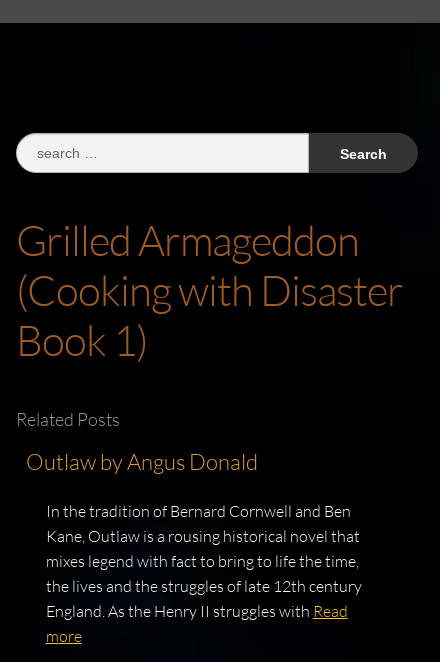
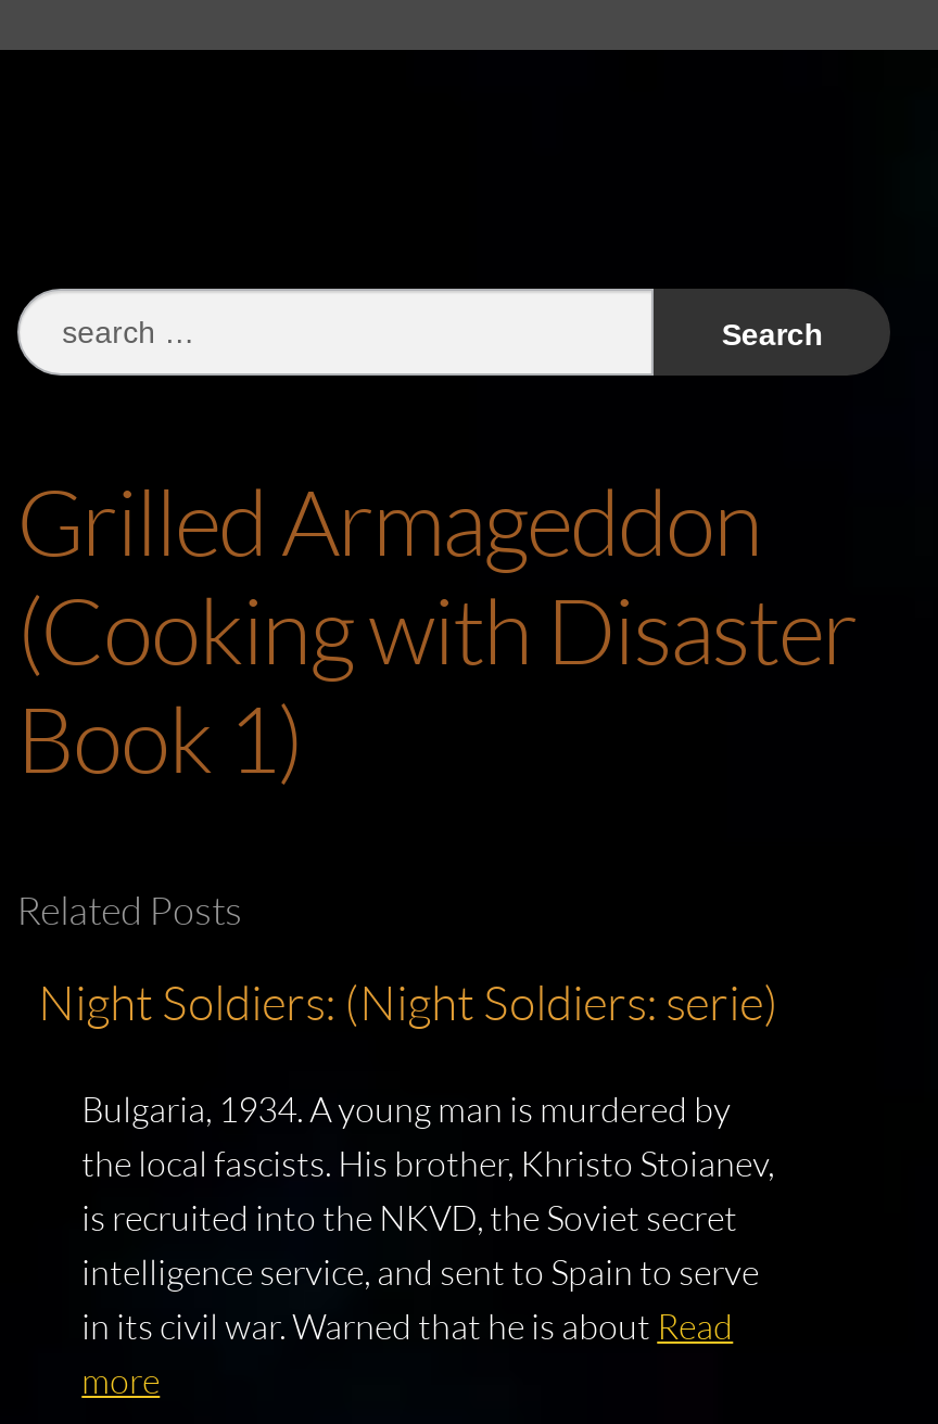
- Outlaw by Angus Donald
+ Night Soldiers: (Night Soldiers: serie)

- In the tradition of Bernard Cornwell and Ben
- Kane, Outlaw is a rousing historical novel that
- mixes legend with fact to bring to life the time,
- the lives and the struggles of late 12th century
- England. As the Henry II struggles with Read
+ Bulgaria, 1934. A young man is murdered by
+ the local fascists. His brother, Khristo Stoianev,
+ is recruited into the NKVD, the Soviet secret
+ intelligence service, and sent to Spain to serve
+ in its civil war. Warned that he is about Read
